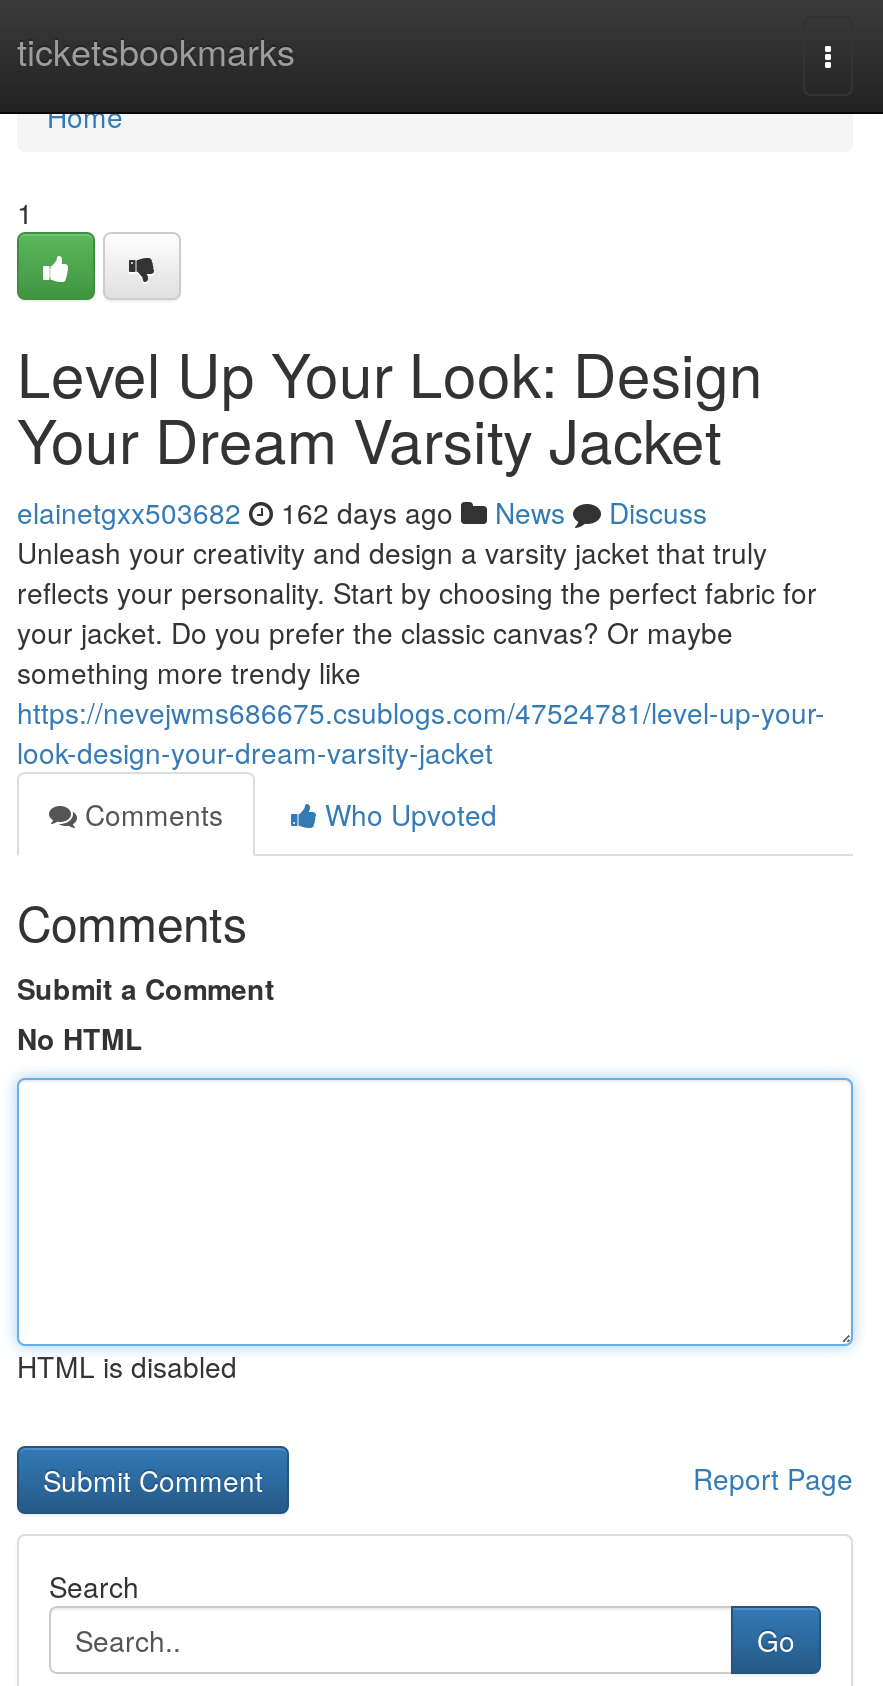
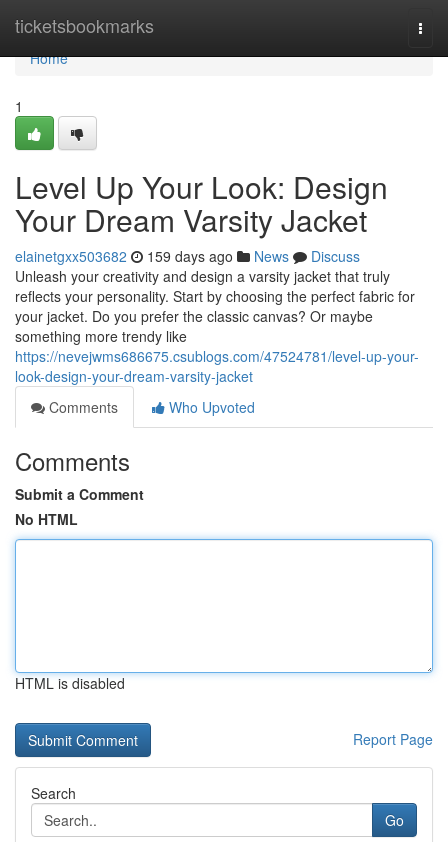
- elainetgxx503682 162 days ago News Discuss
+ elainetgxx503682 159 days ago News Discuss
